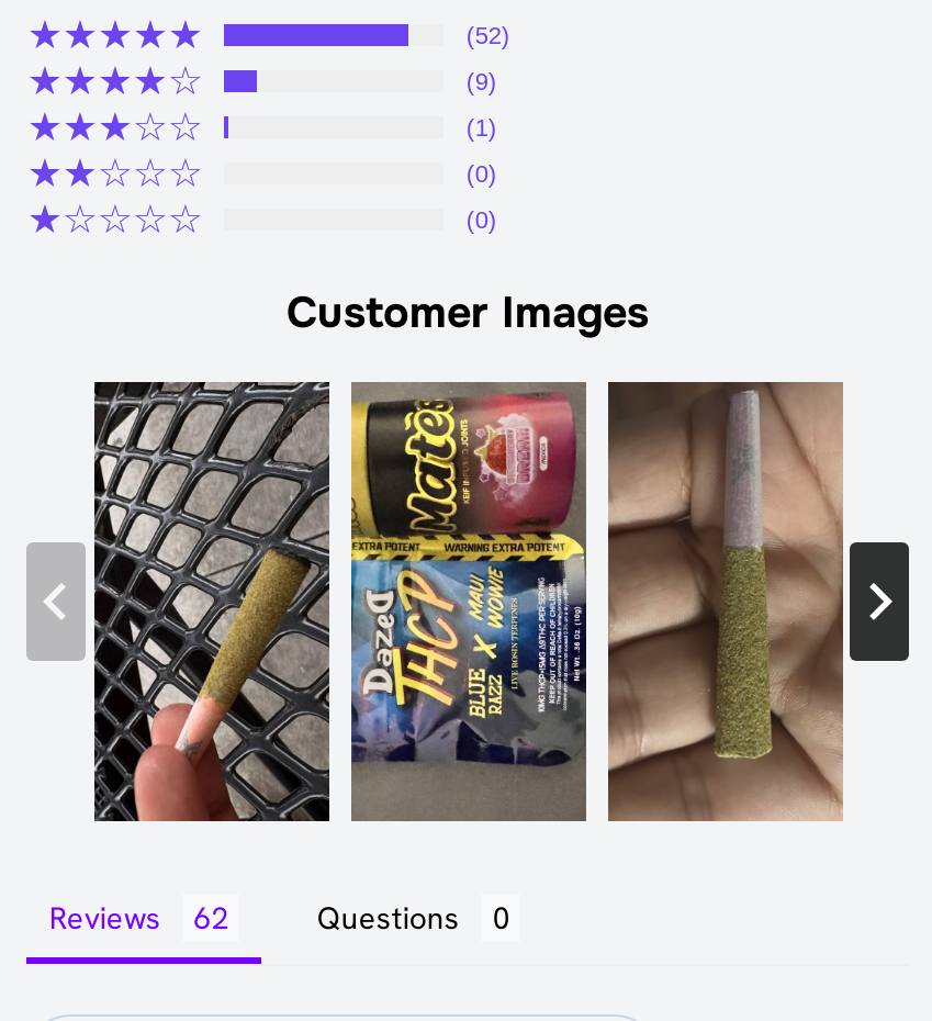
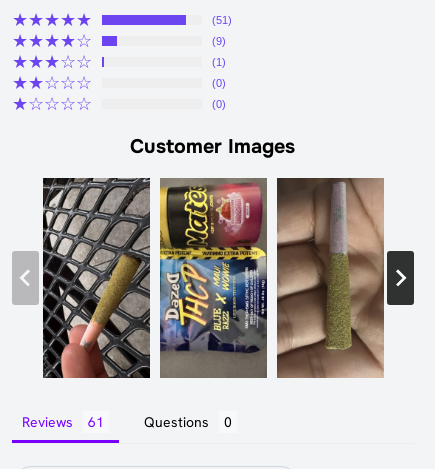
- (52)
+ (51)
